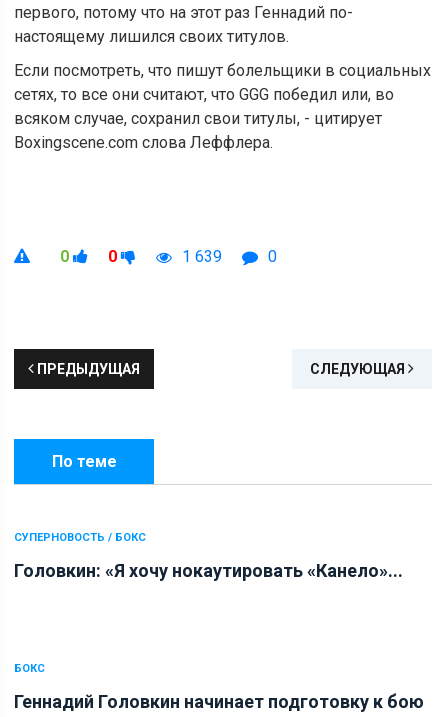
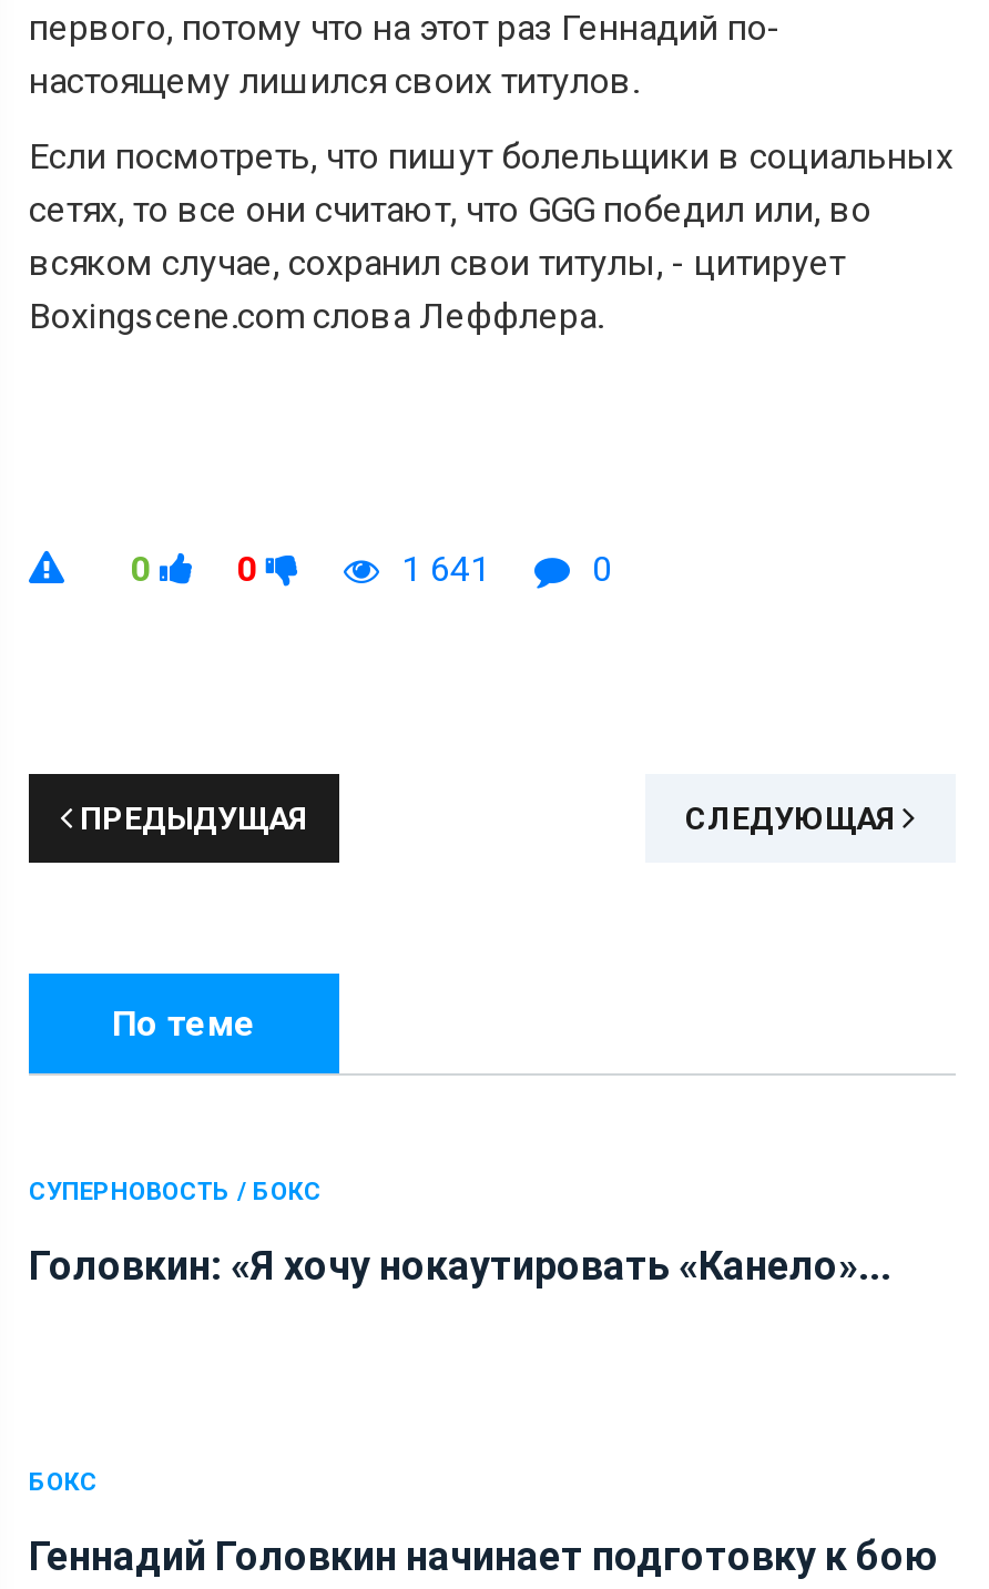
- 1 639
+ 1 641
